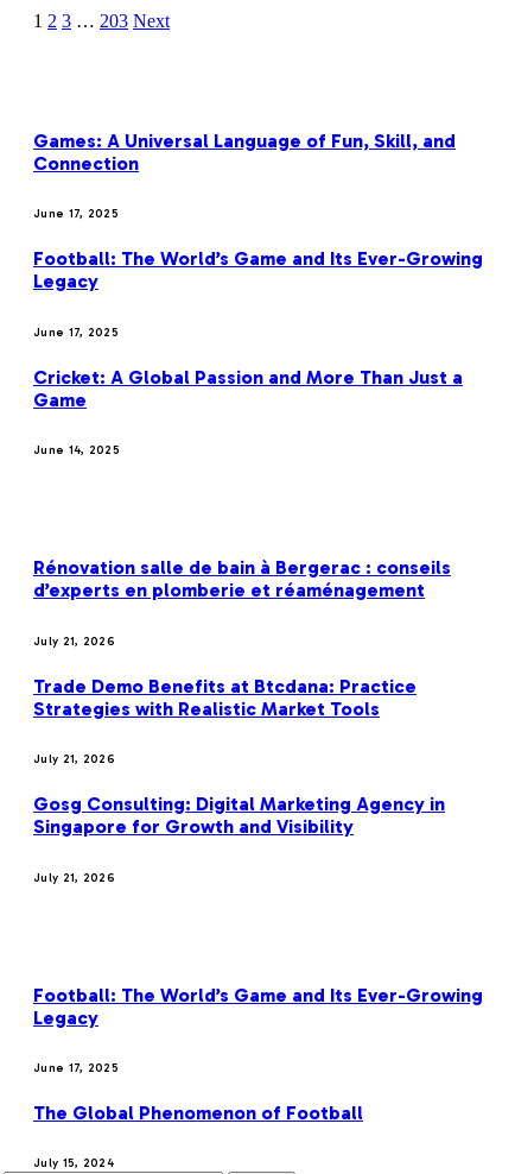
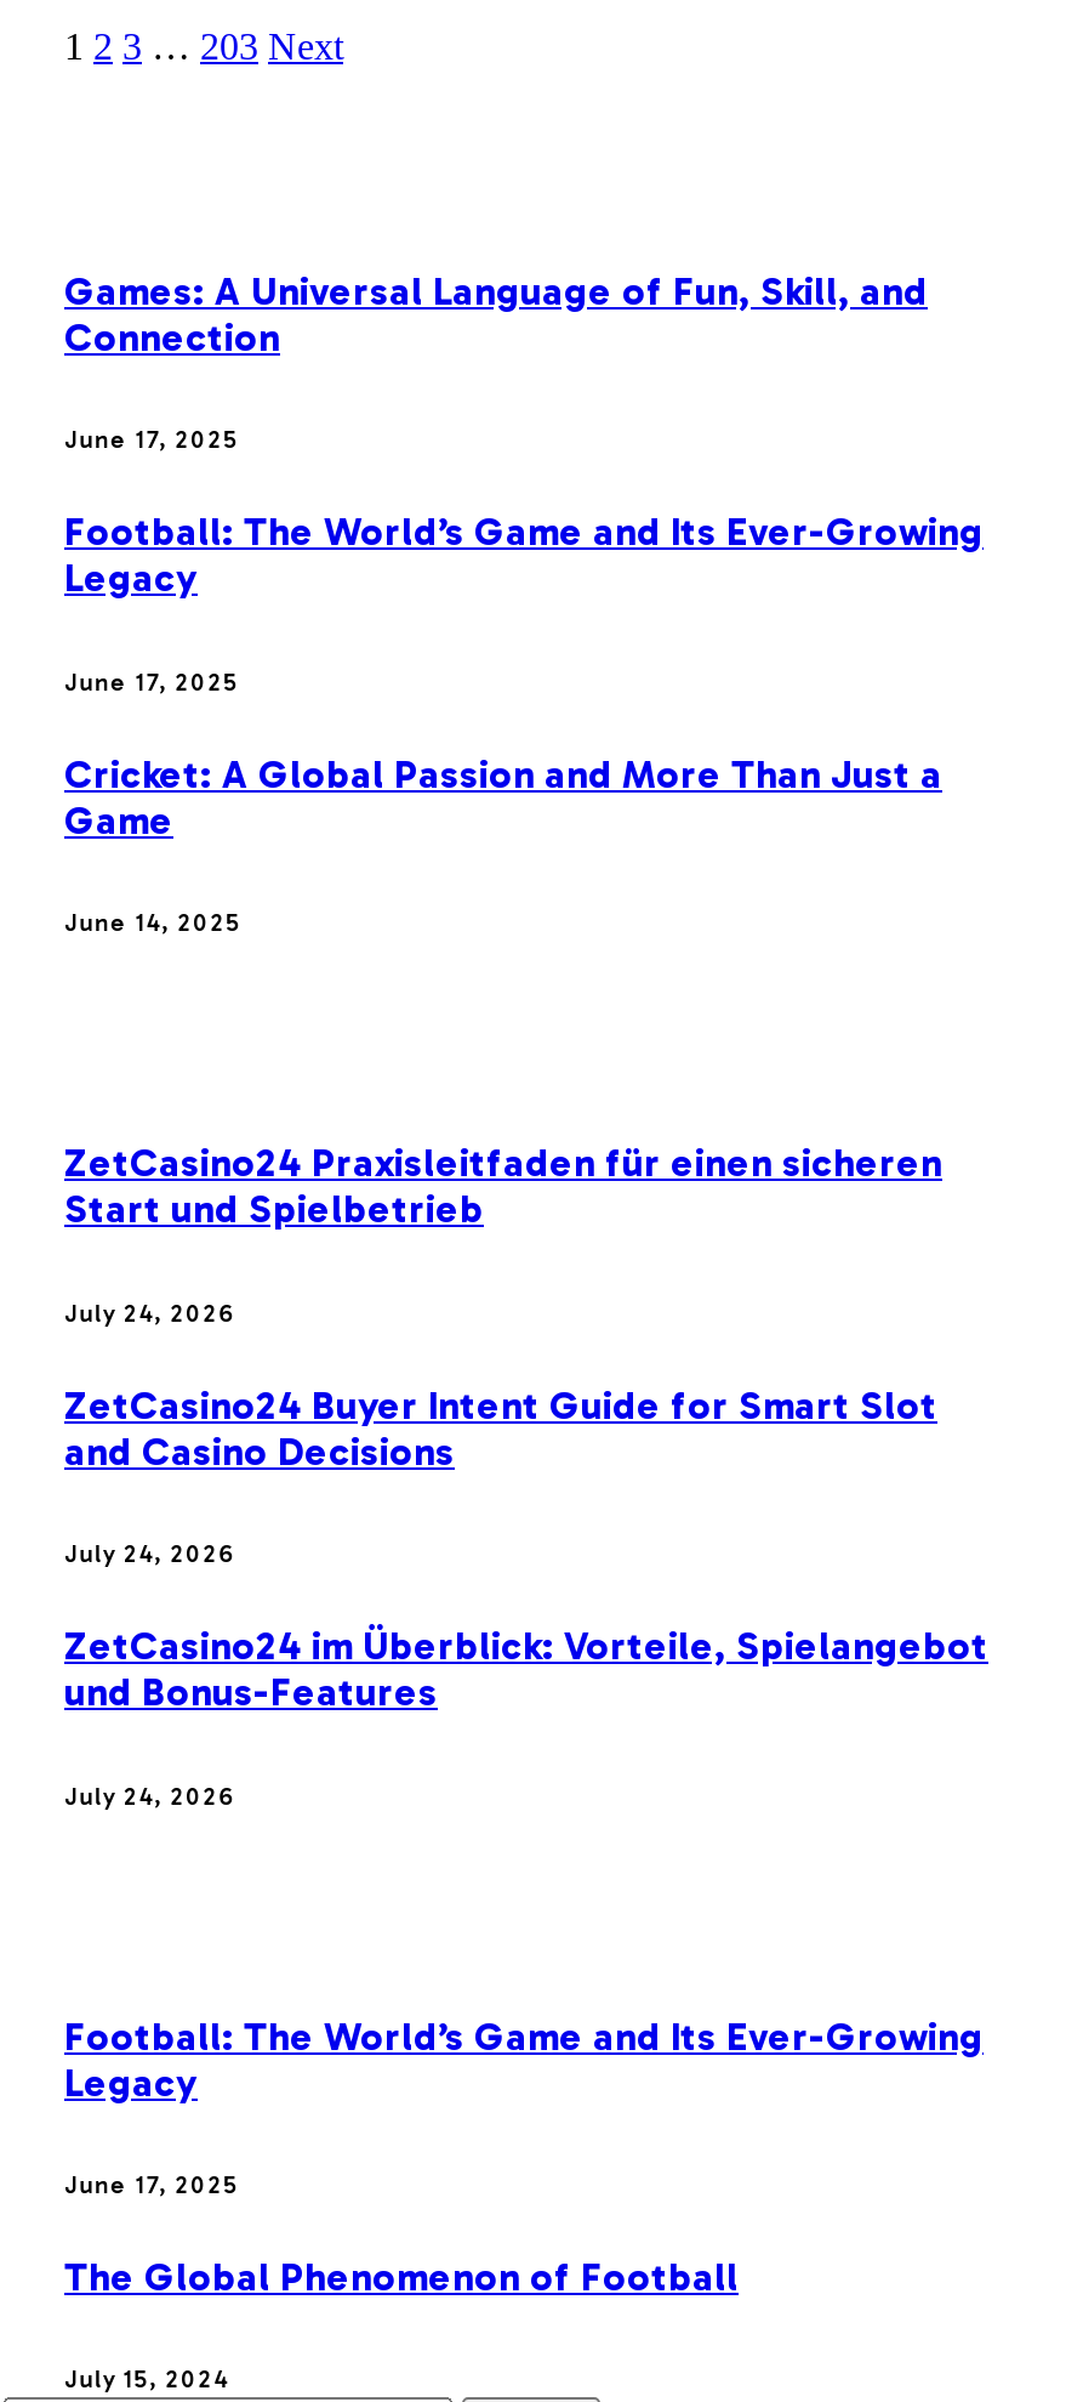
- Rénovation salle de bain à Bergerac : conseils
- d’experts en plomberie et réaménagement
+ ZetCasino24 Praxisleitfaden für einen sicheren
+ Start und Spielbetrieb

- July 21, 2026
+ July 24, 2026

- Trade Demo Benefits at Btcdana: Practice
- Strategies with Realistic Market Tools
+ ZetCasino24 Buyer Intent Guide for Smart Slot
+ and Casino Decisions

- July 21, 2026
+ July 24, 2026

- Gosg Consulting: Digital Marketing Agency in
- Singapore for Growth and Visibility
+ ZetCasino24 im Überblick: Vorteile, Spielangebot
+ und Bonus-Features

- July 21, 2026
+ July 24, 2026
